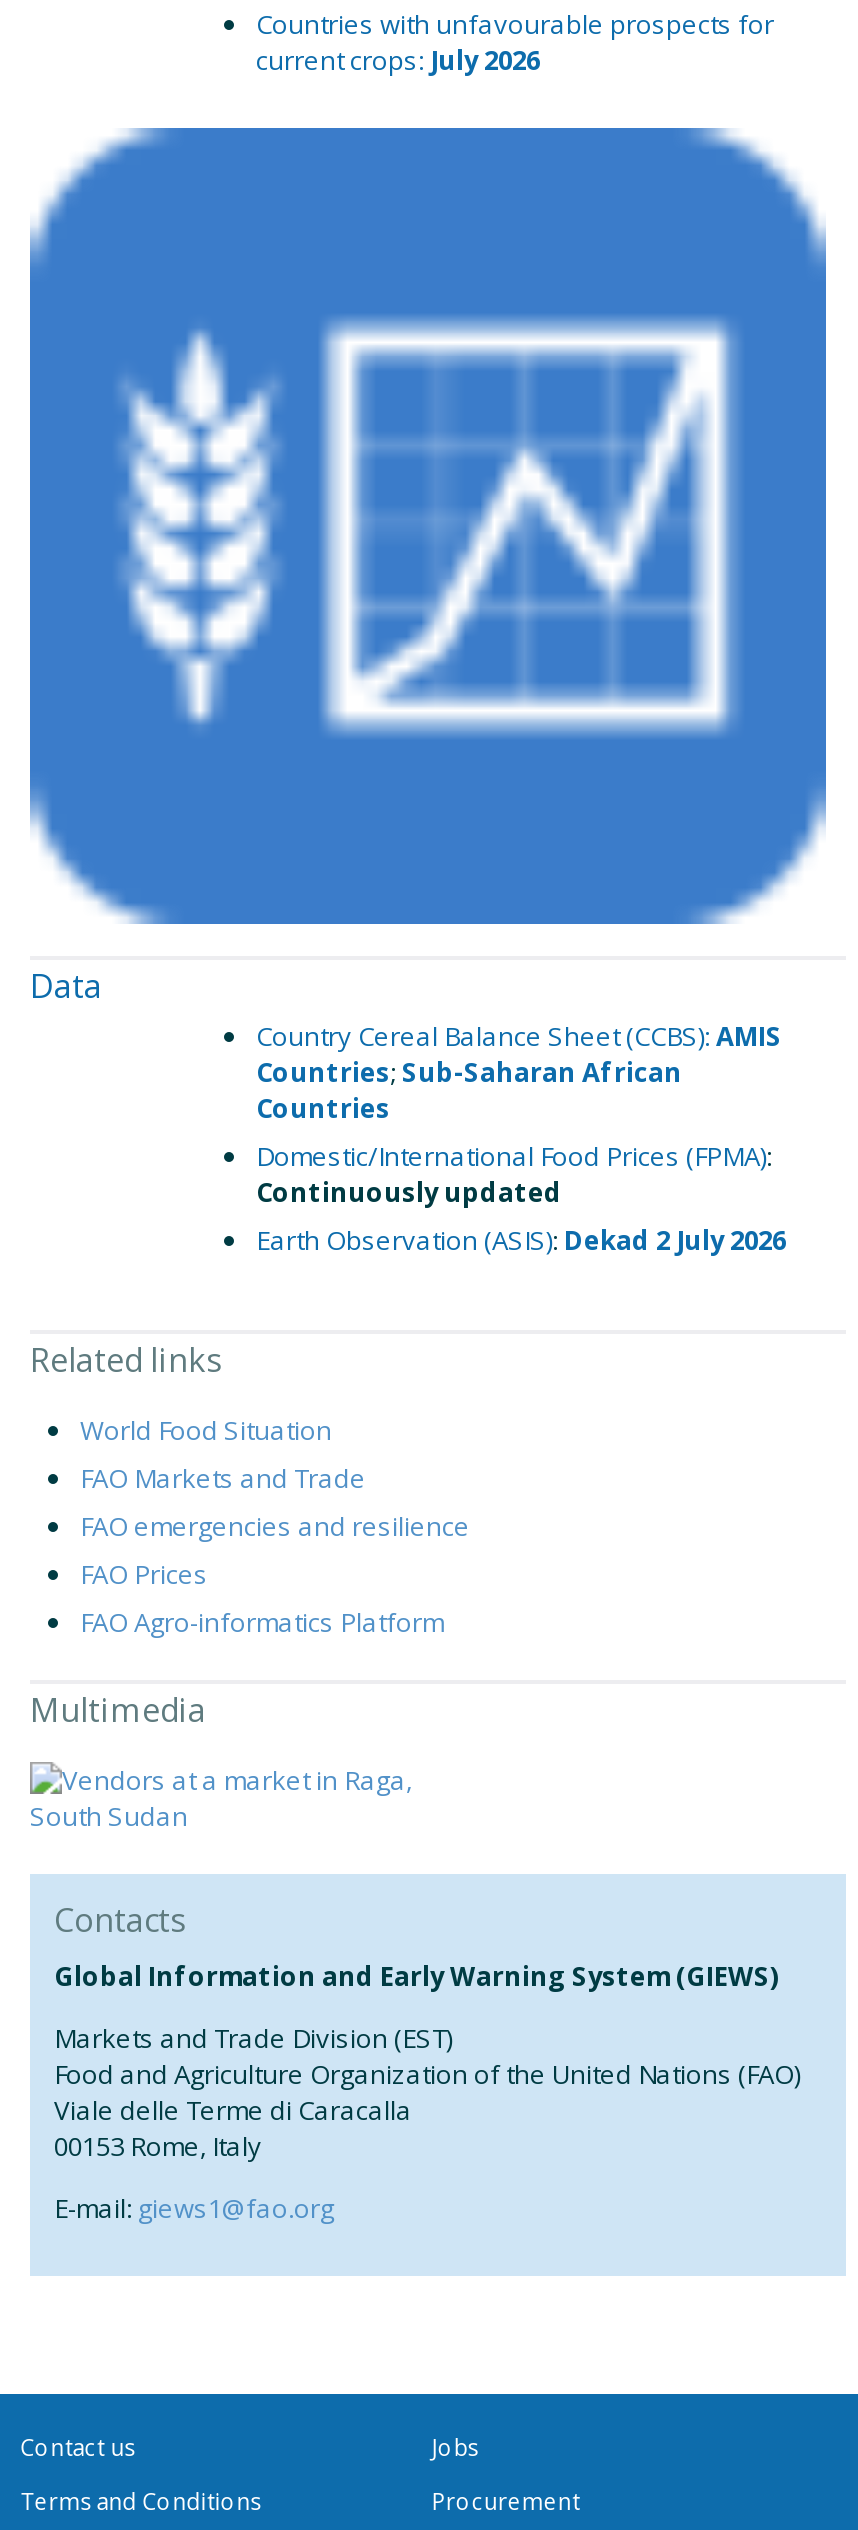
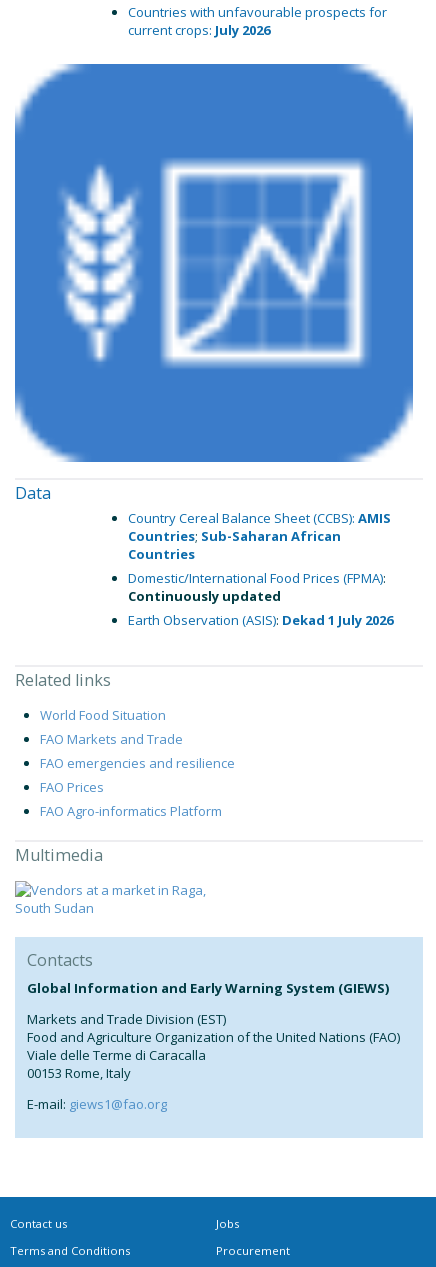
- Earth Observation (ASIS): Dekad 2 July 2026
+ Earth Observation (ASIS): Dekad 1 July 2026
